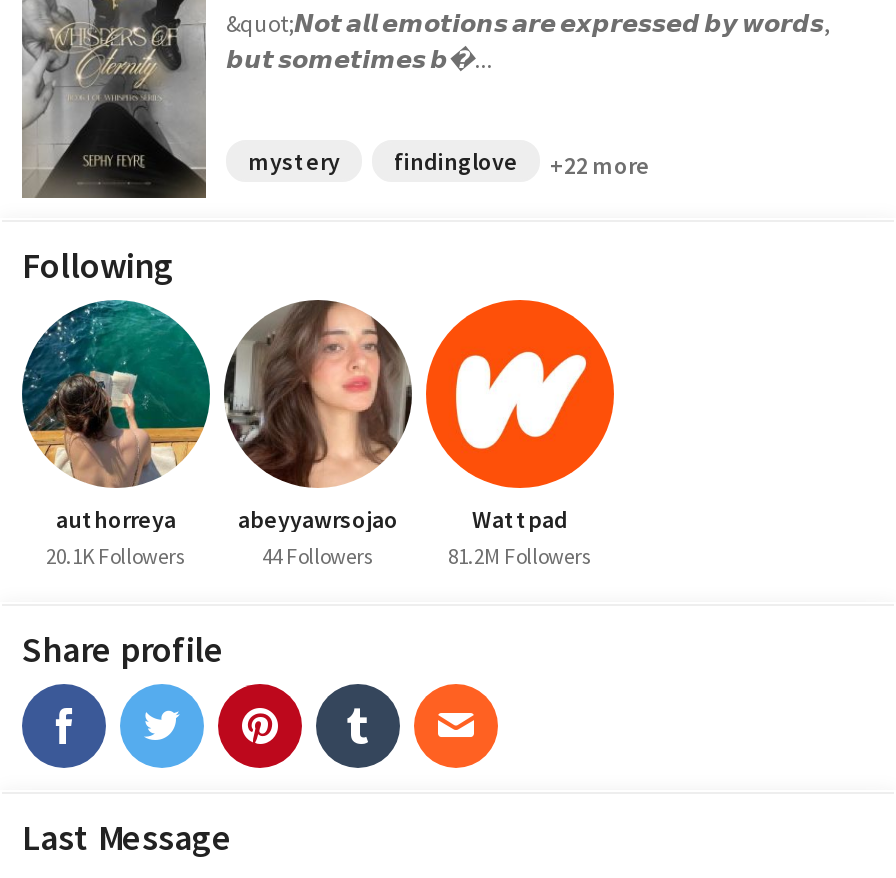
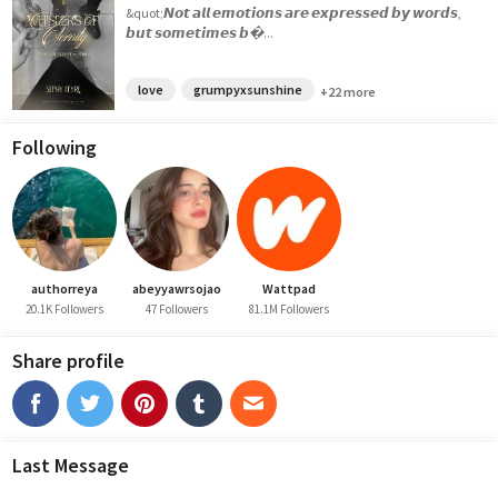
- mystery
- findinglove
+ love
+ grumpyxsunshine

- 44 Followers
+ 47 Followers

- 81.2M Followers
+ 81.1M Followers
